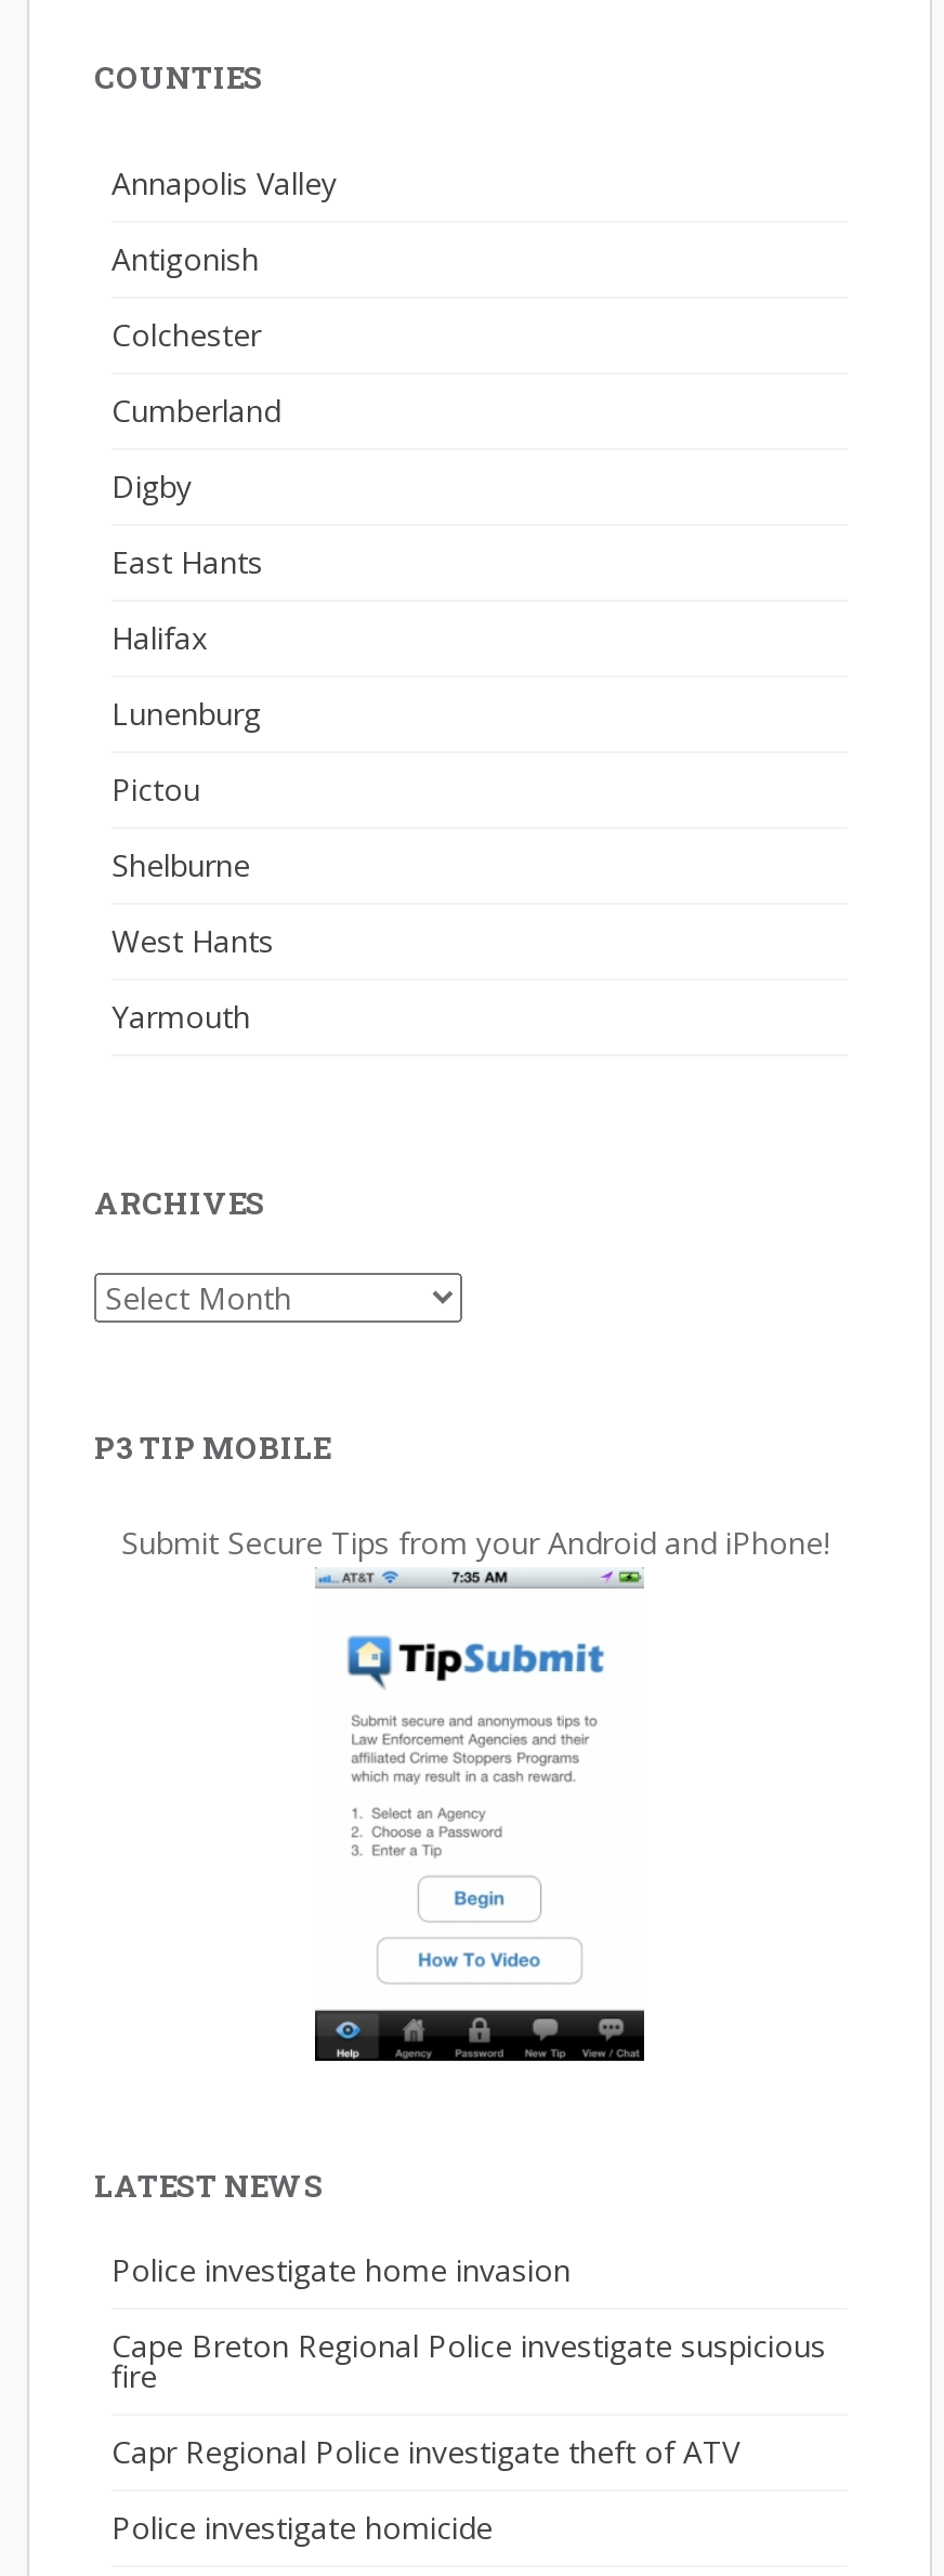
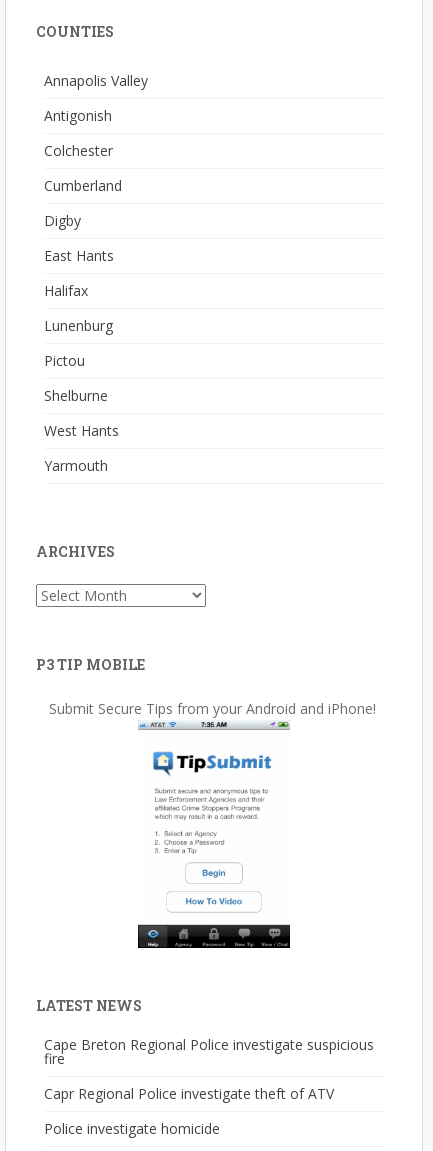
- Police investigate home invasion
